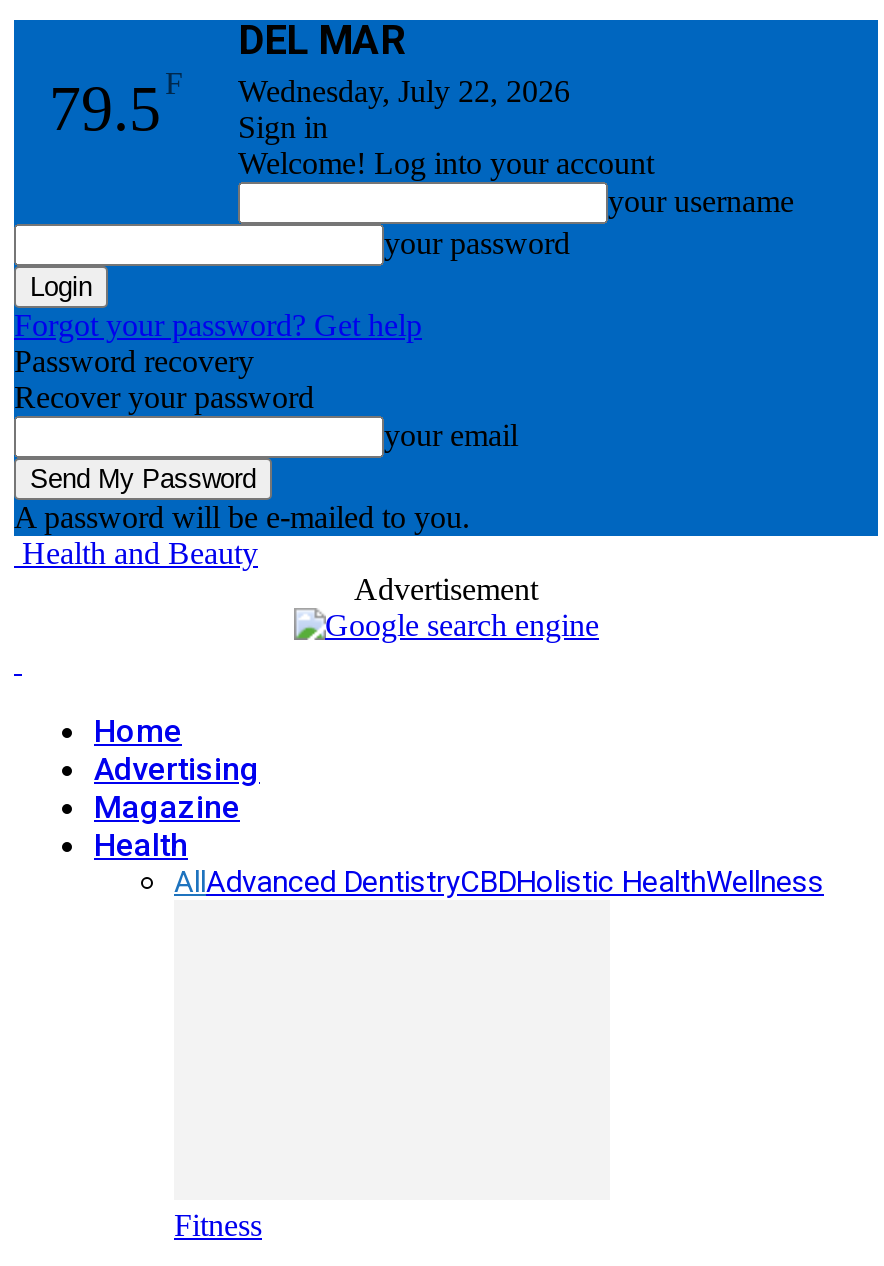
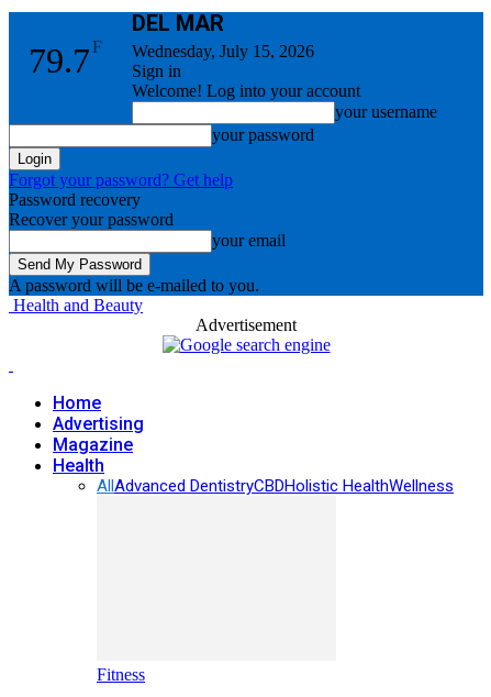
- 79.5 F
+ 79.7 F

- Wednesday, July 22, 2026
+ Wednesday, July 15, 2026
